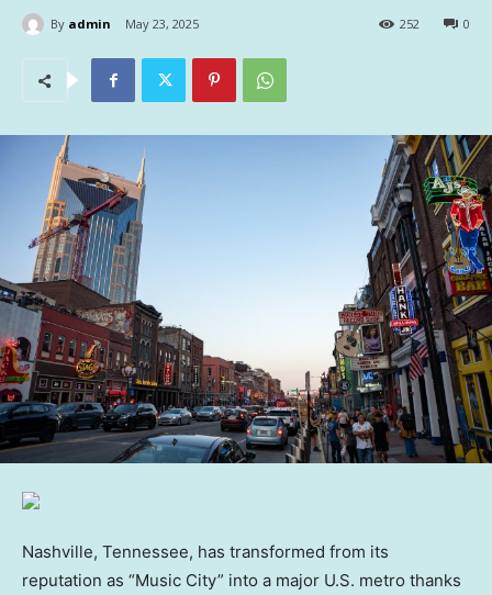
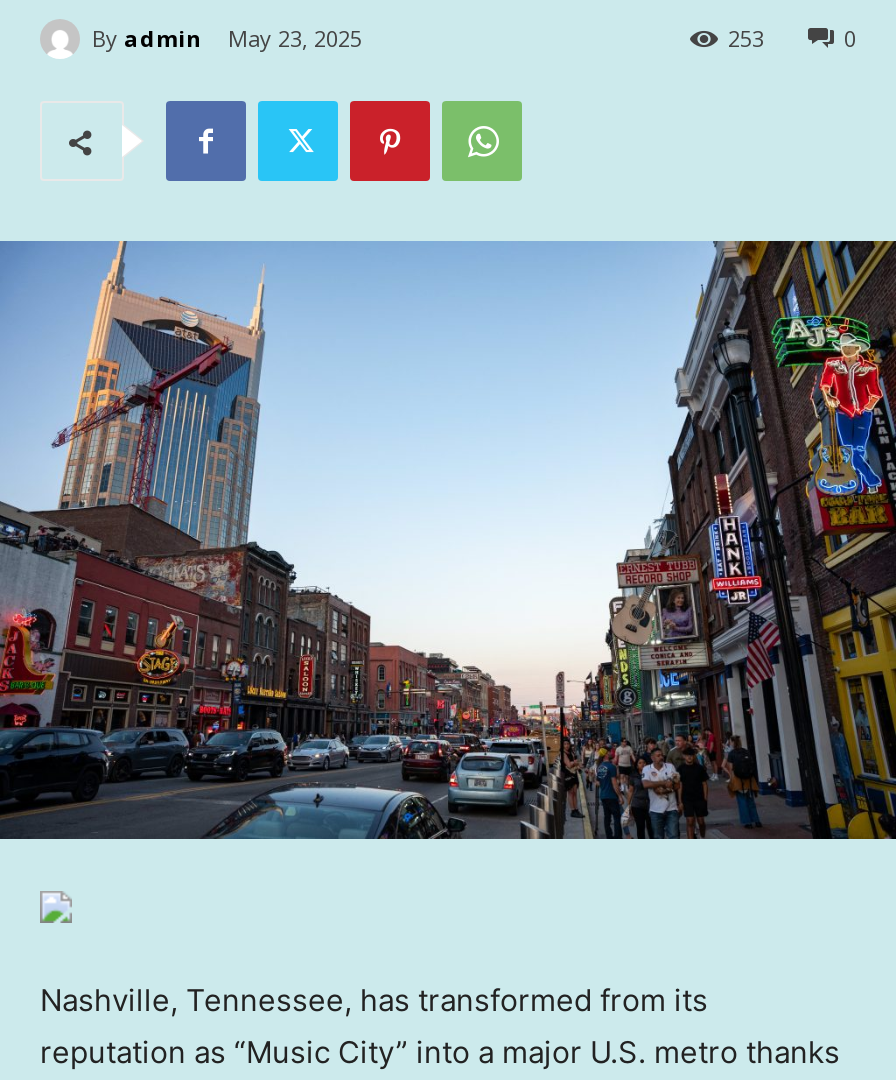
- 252
+ 253
